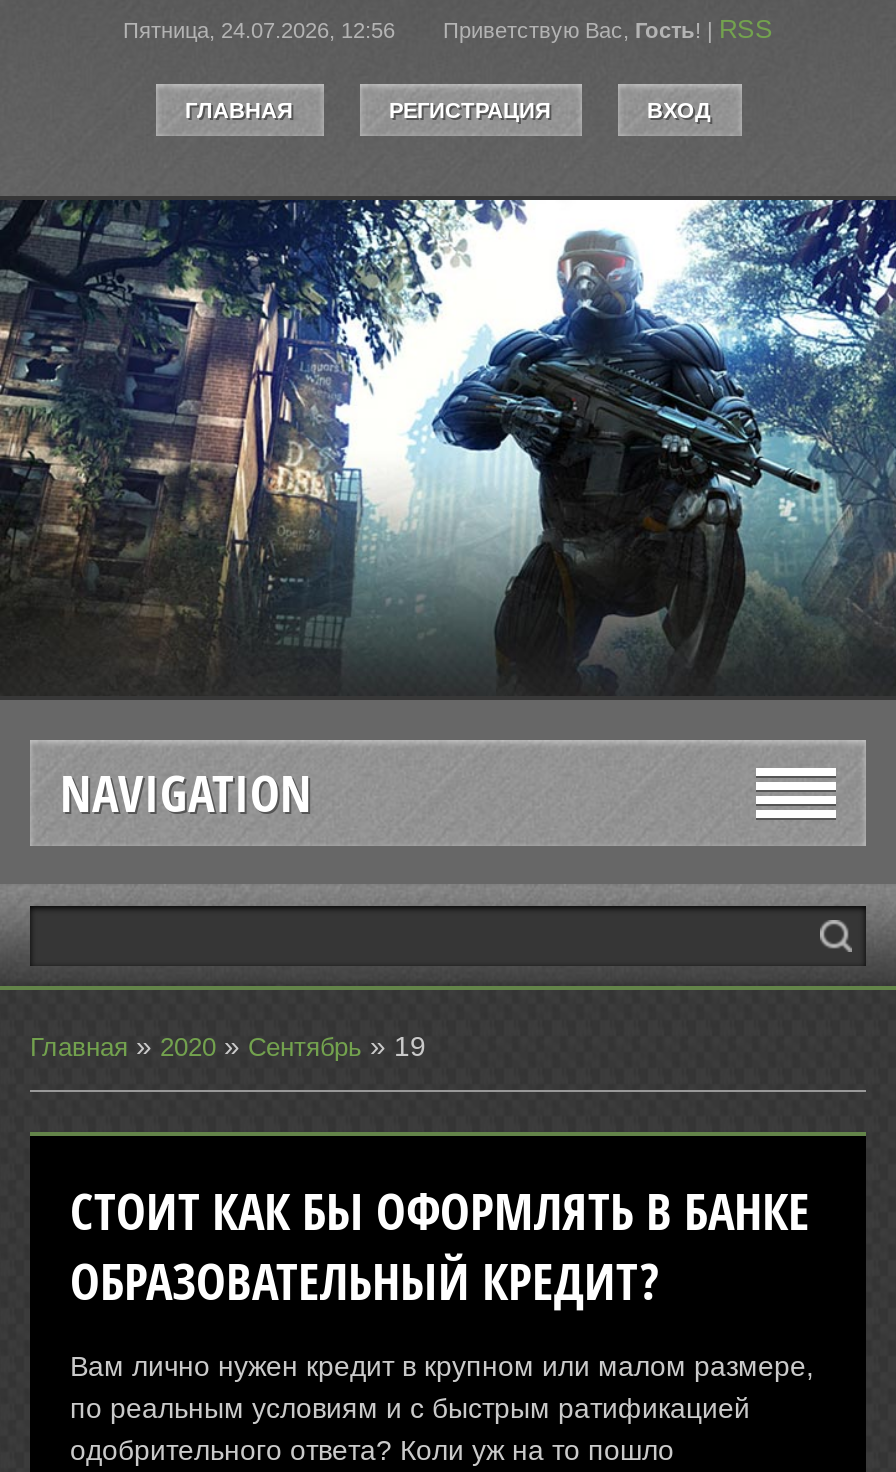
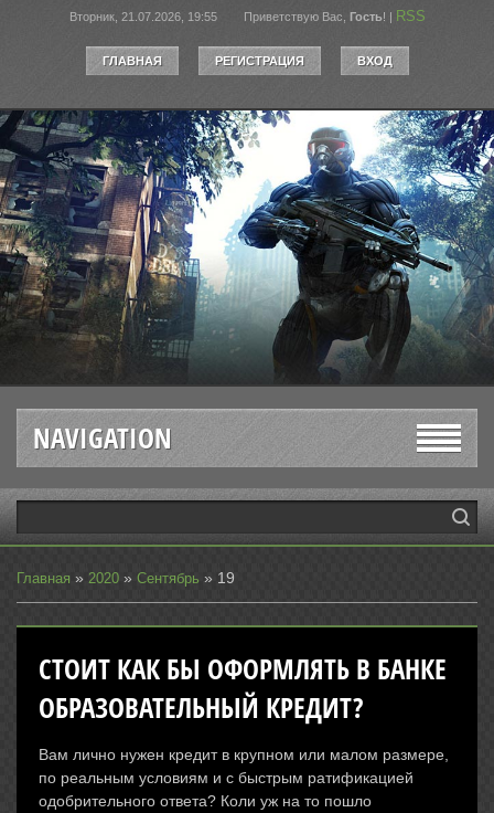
- Пятница, 24.07.2026, 12:56
+ Вторник, 21.07.2026, 19:55
